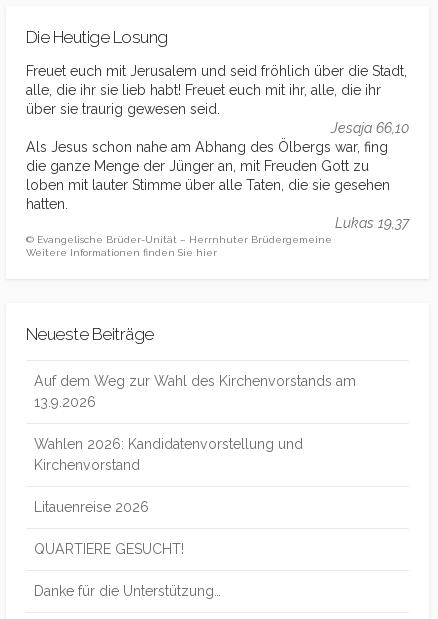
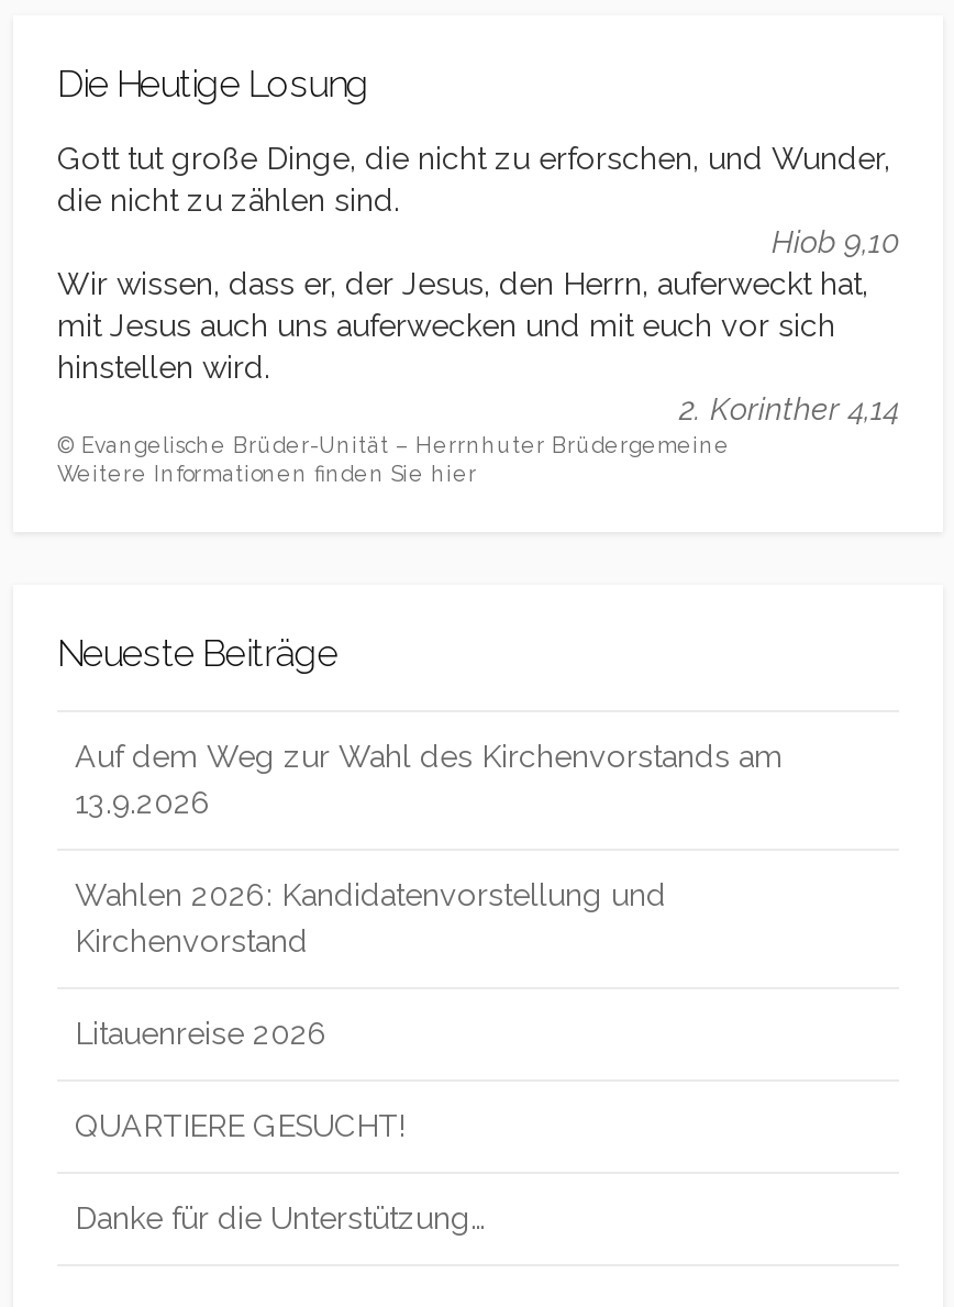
- Freuet euch mit Jerusalem und seid fröhlich über die Stadt,
- alle, die ihr sie lieb habt! Freuet euch mit ihr, alle, die ihr
- über sie traurig gewesen seid.
- Jesaja 66,10
- Als Jesus schon nahe am Abhang des Ölbergs war, fing
- die ganze Menge der Jünger an, mit Freuden Gott zu
- loben mit lauter Stimme über alle Taten, die sie gesehen
- hatten.
- Lukas 19,37
+ Gott tut große Dinge, die nicht zu erforschen, und Wunder,
+ die nicht zu zählen sind.
+ Hiob 9,10
+ Wir wissen, dass er, der Jesus, den Herrn, auferweckt hat,
+ mit Jesus auch uns auferwecken und mit euch vor sich
+ hinstellen wird.
+ 2. Korinther 4,14
